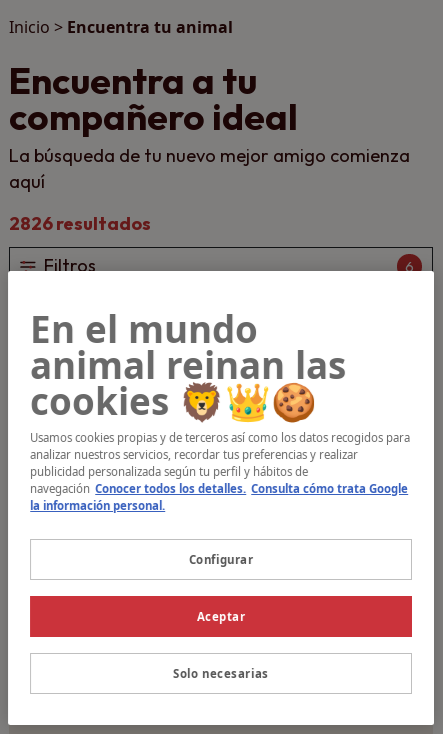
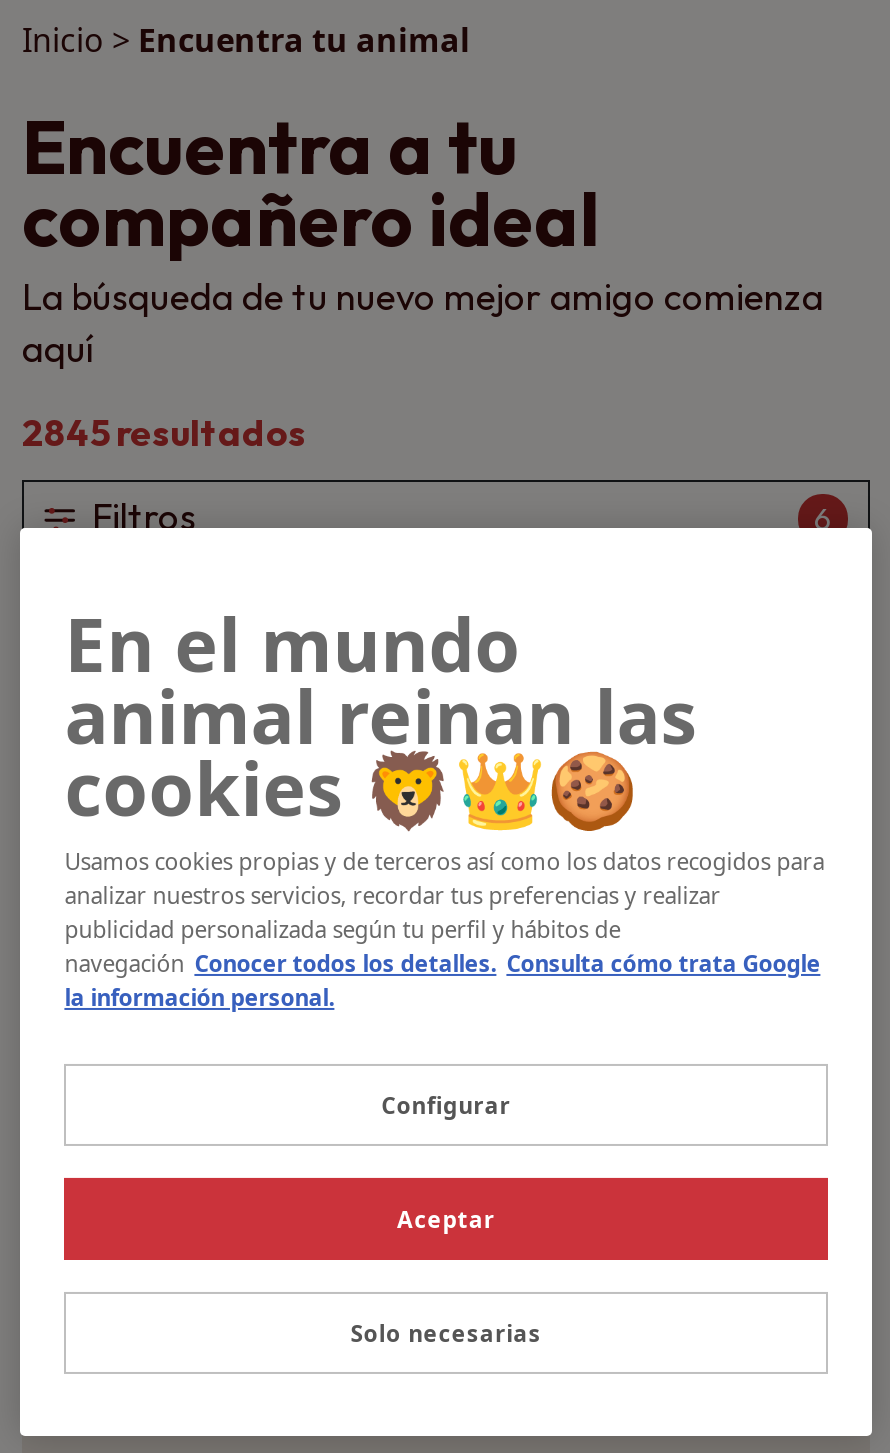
- 2826 resultados
+ 2845 resultados
